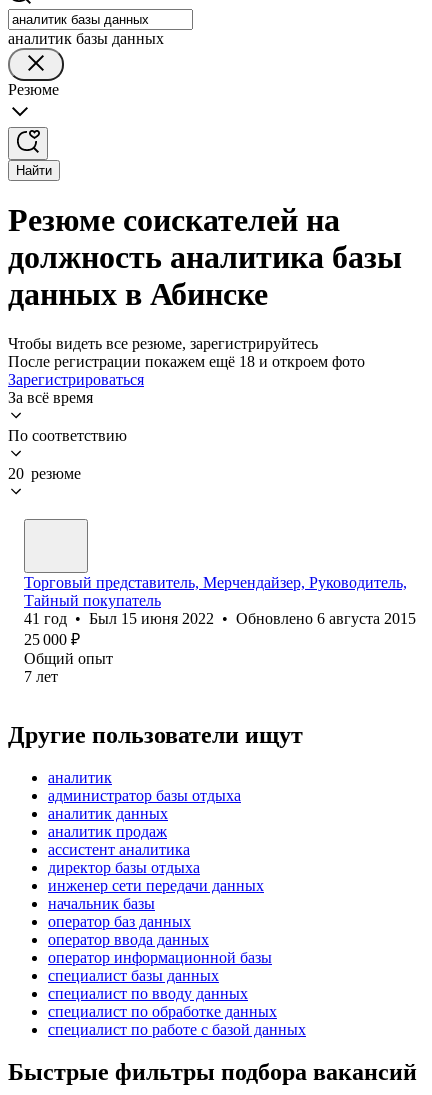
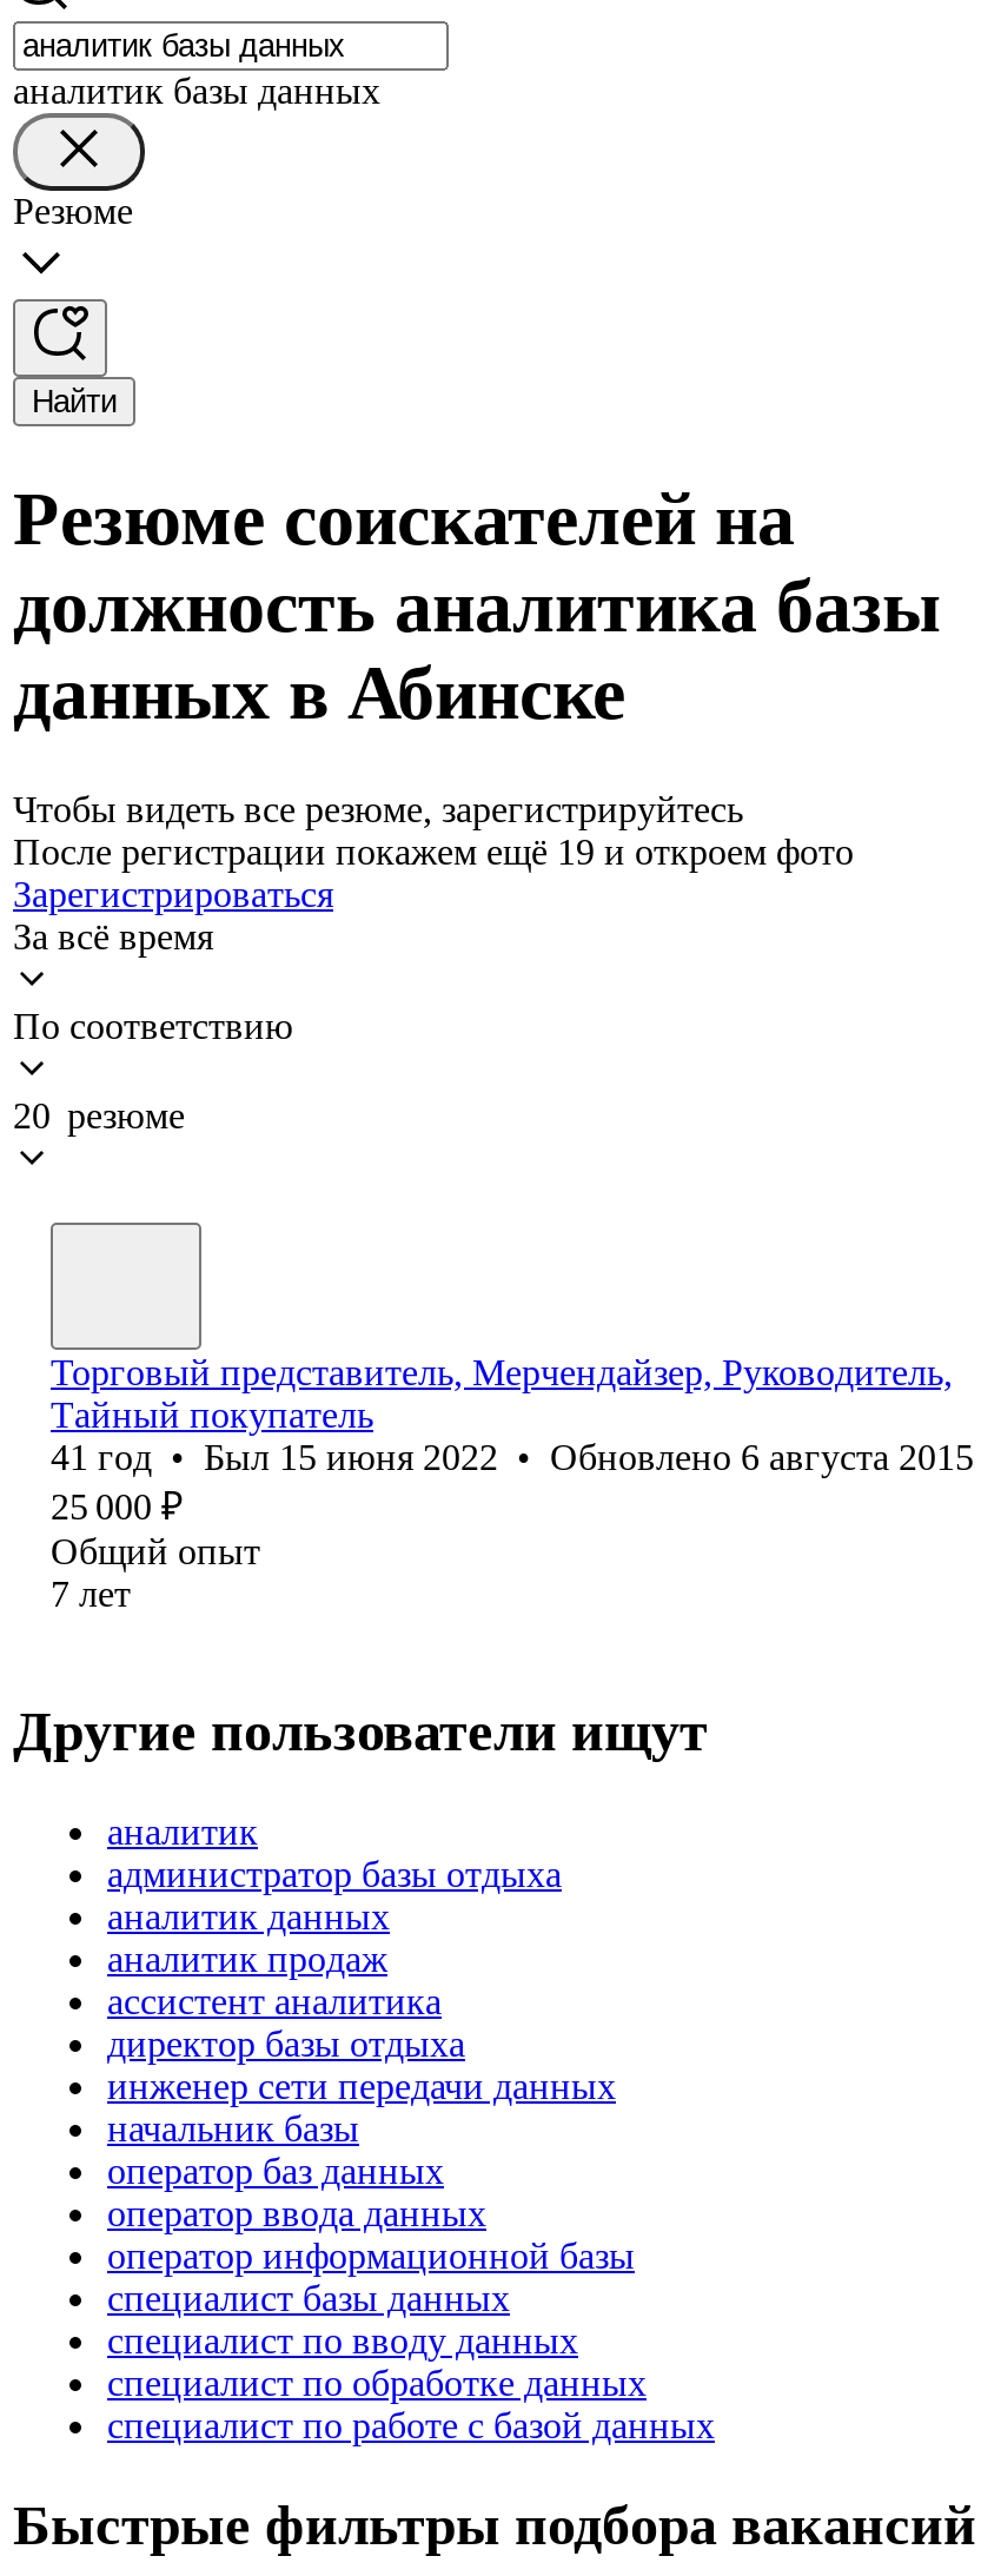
- После регистрации покажем ещё 18 и откроем фото
+ После регистрации покажем ещё 19 и откроем фото
